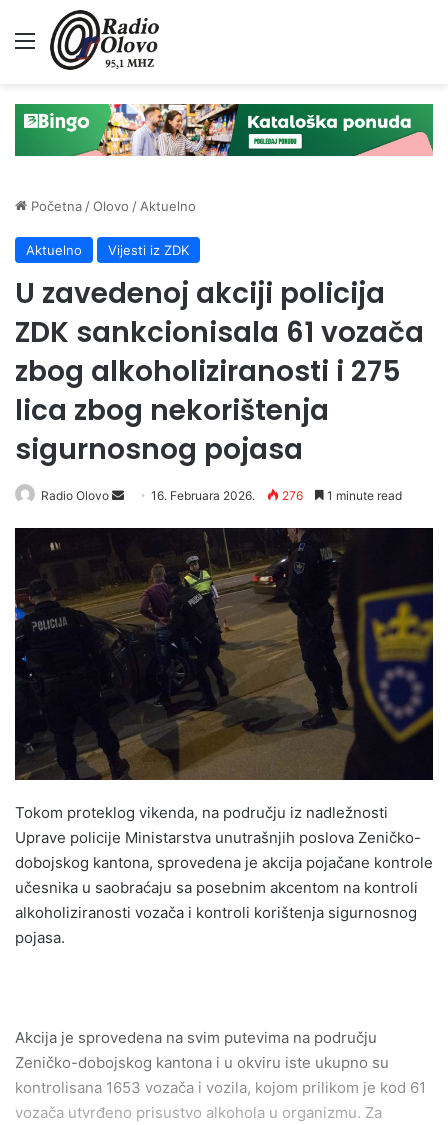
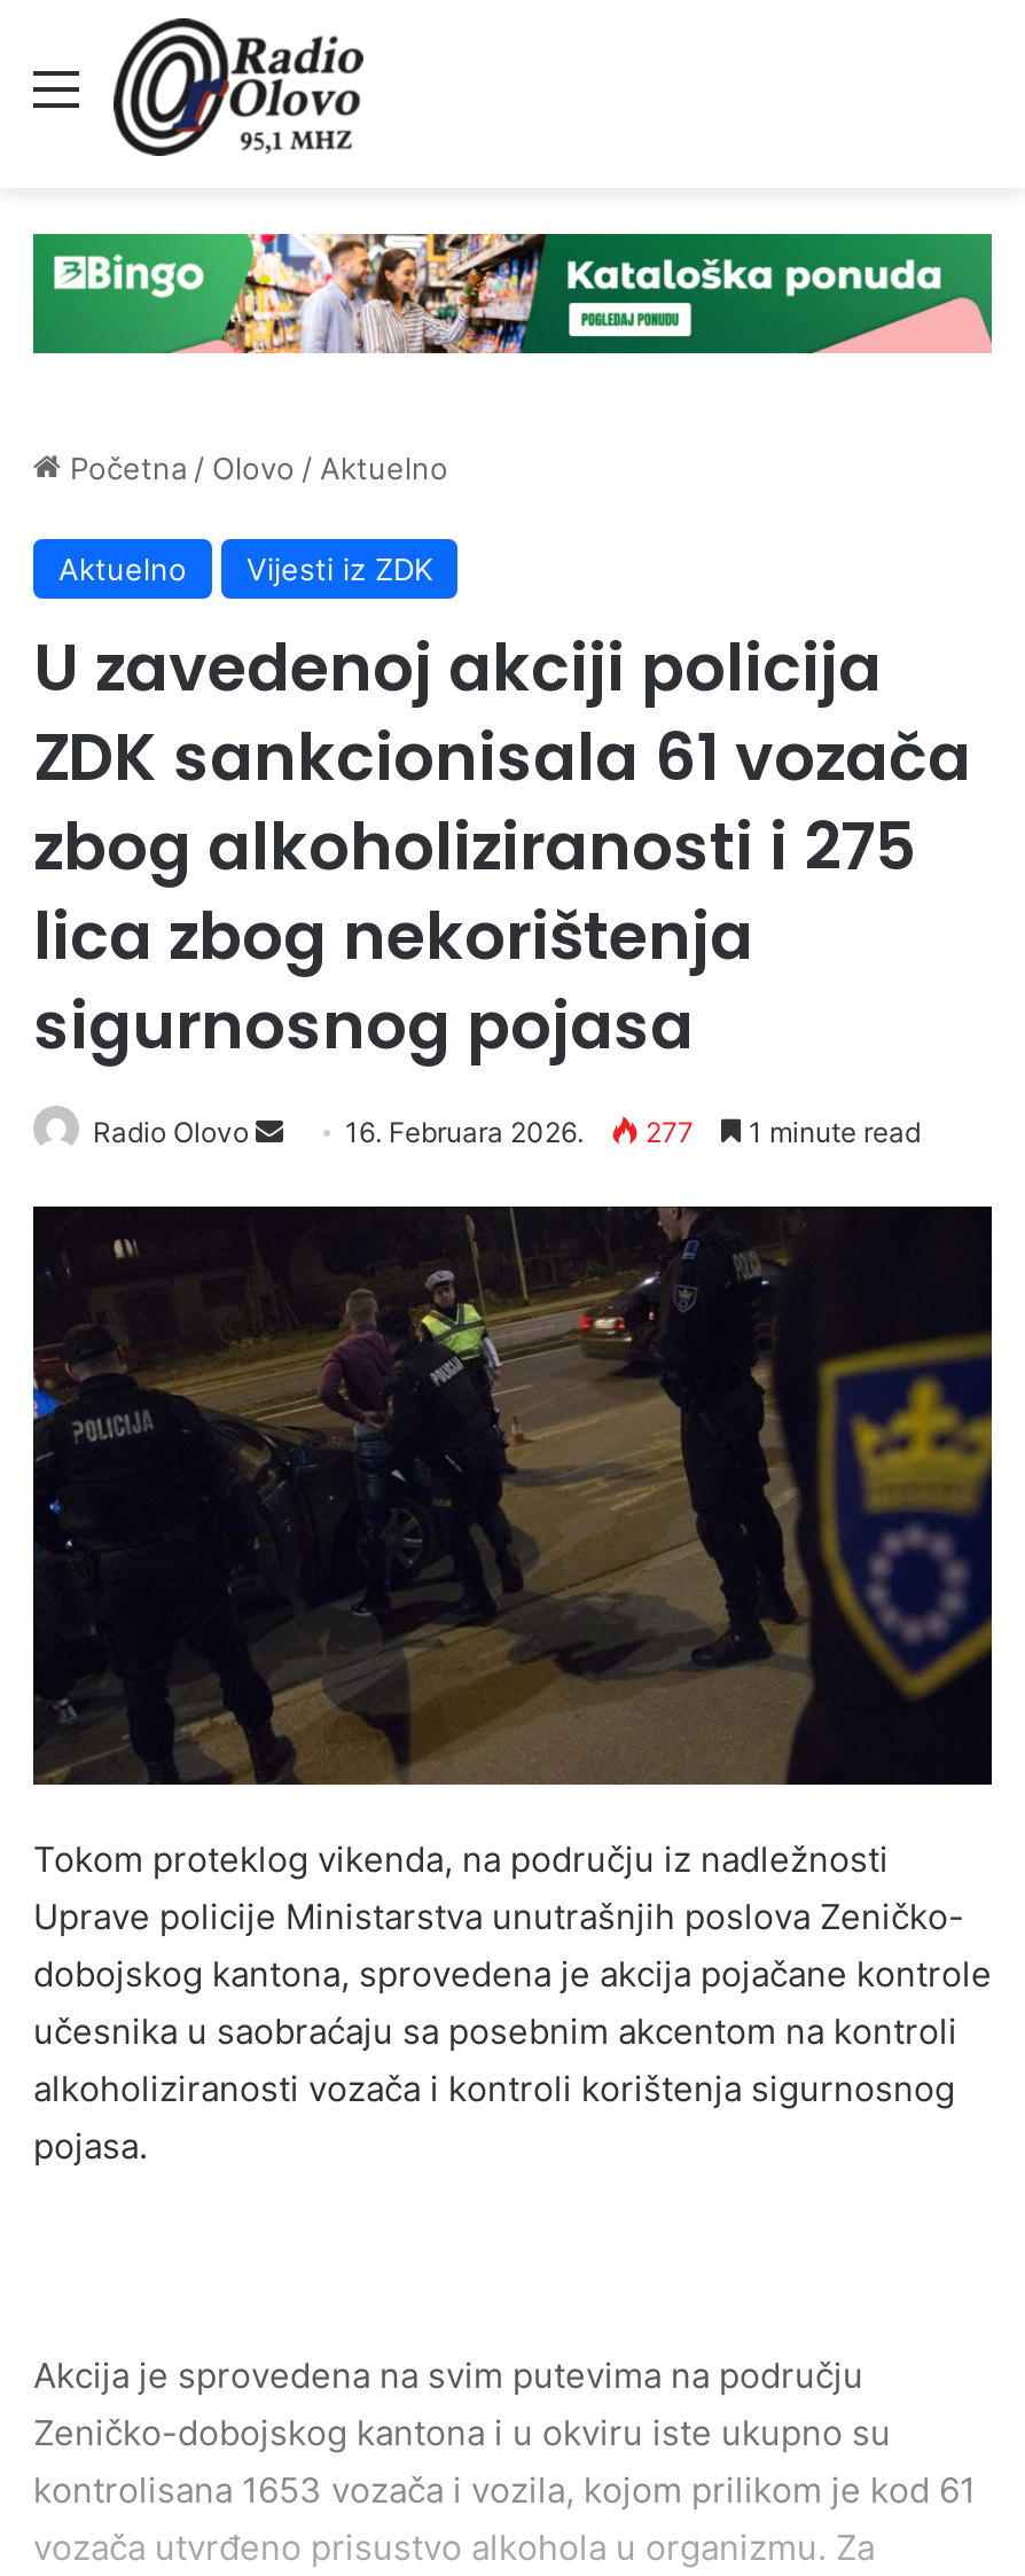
- 276
+ 277
